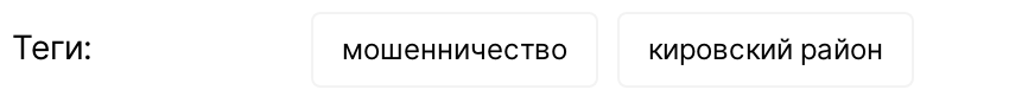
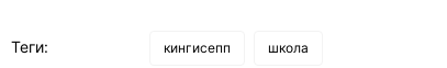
- мошенничество
- кировский район
+ кингисепп
+ школа
